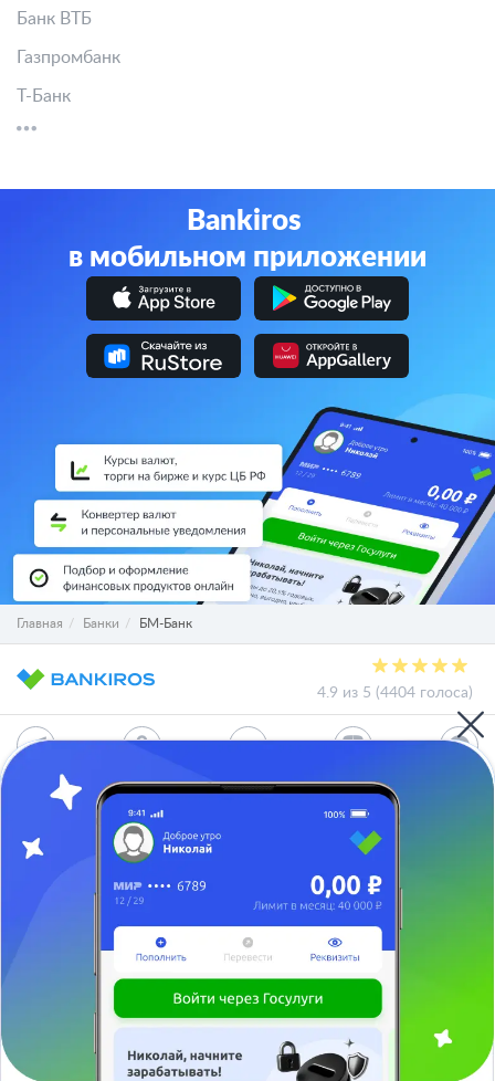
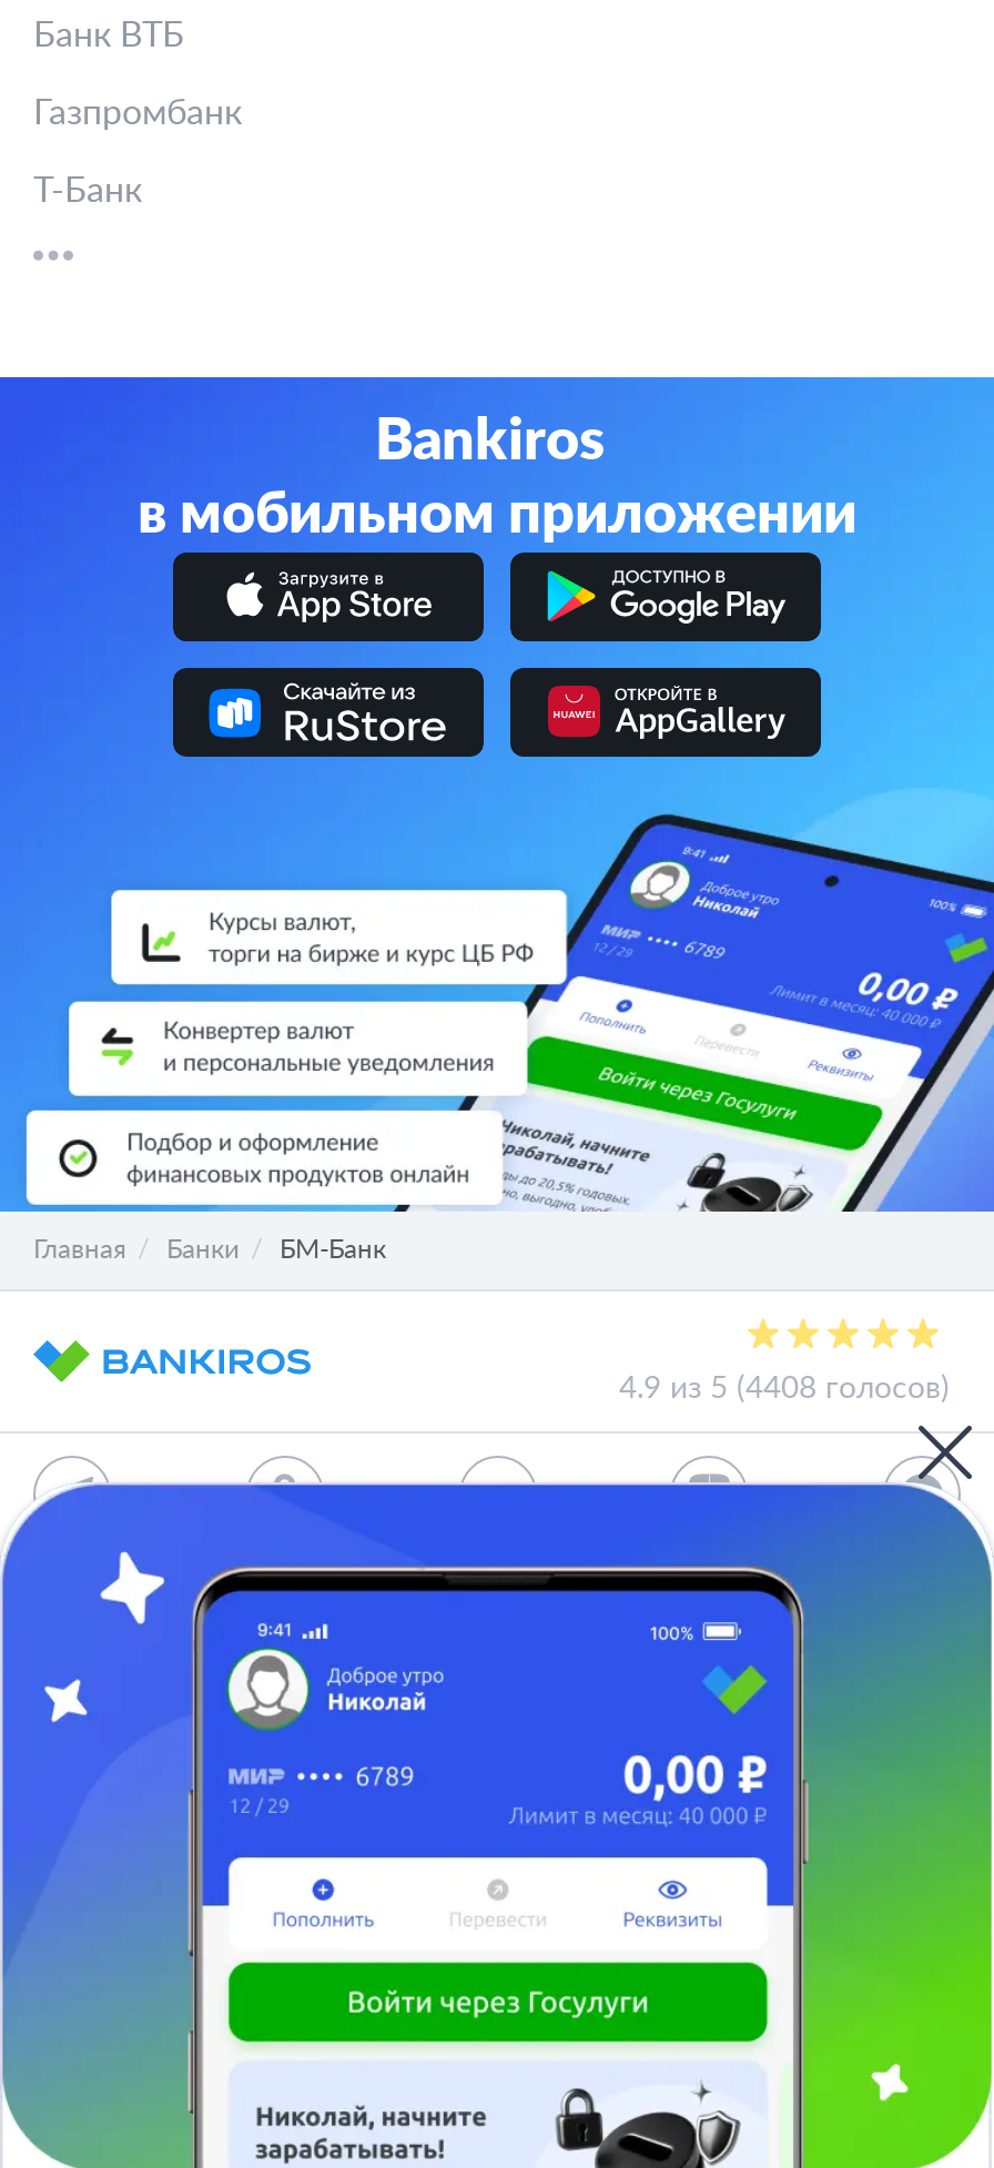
- 4.9 из 5 (4404 голоса)
+ 4.9 из 5 (4408 голосов)
